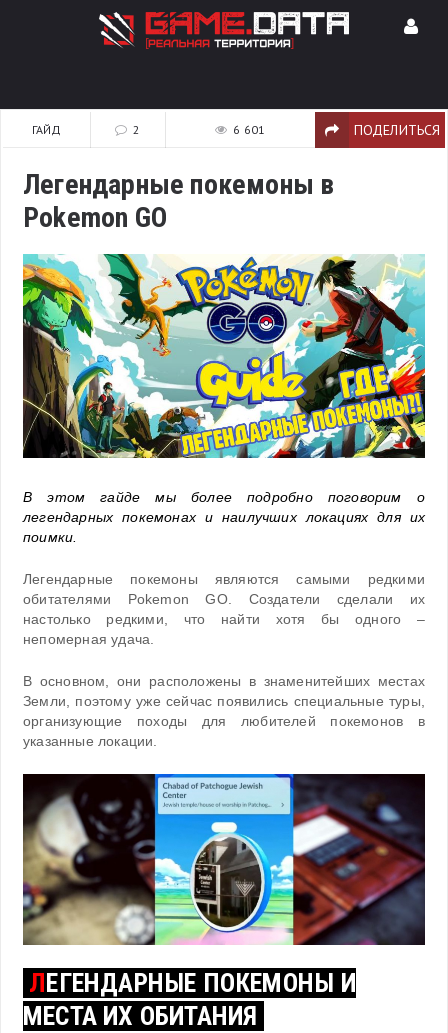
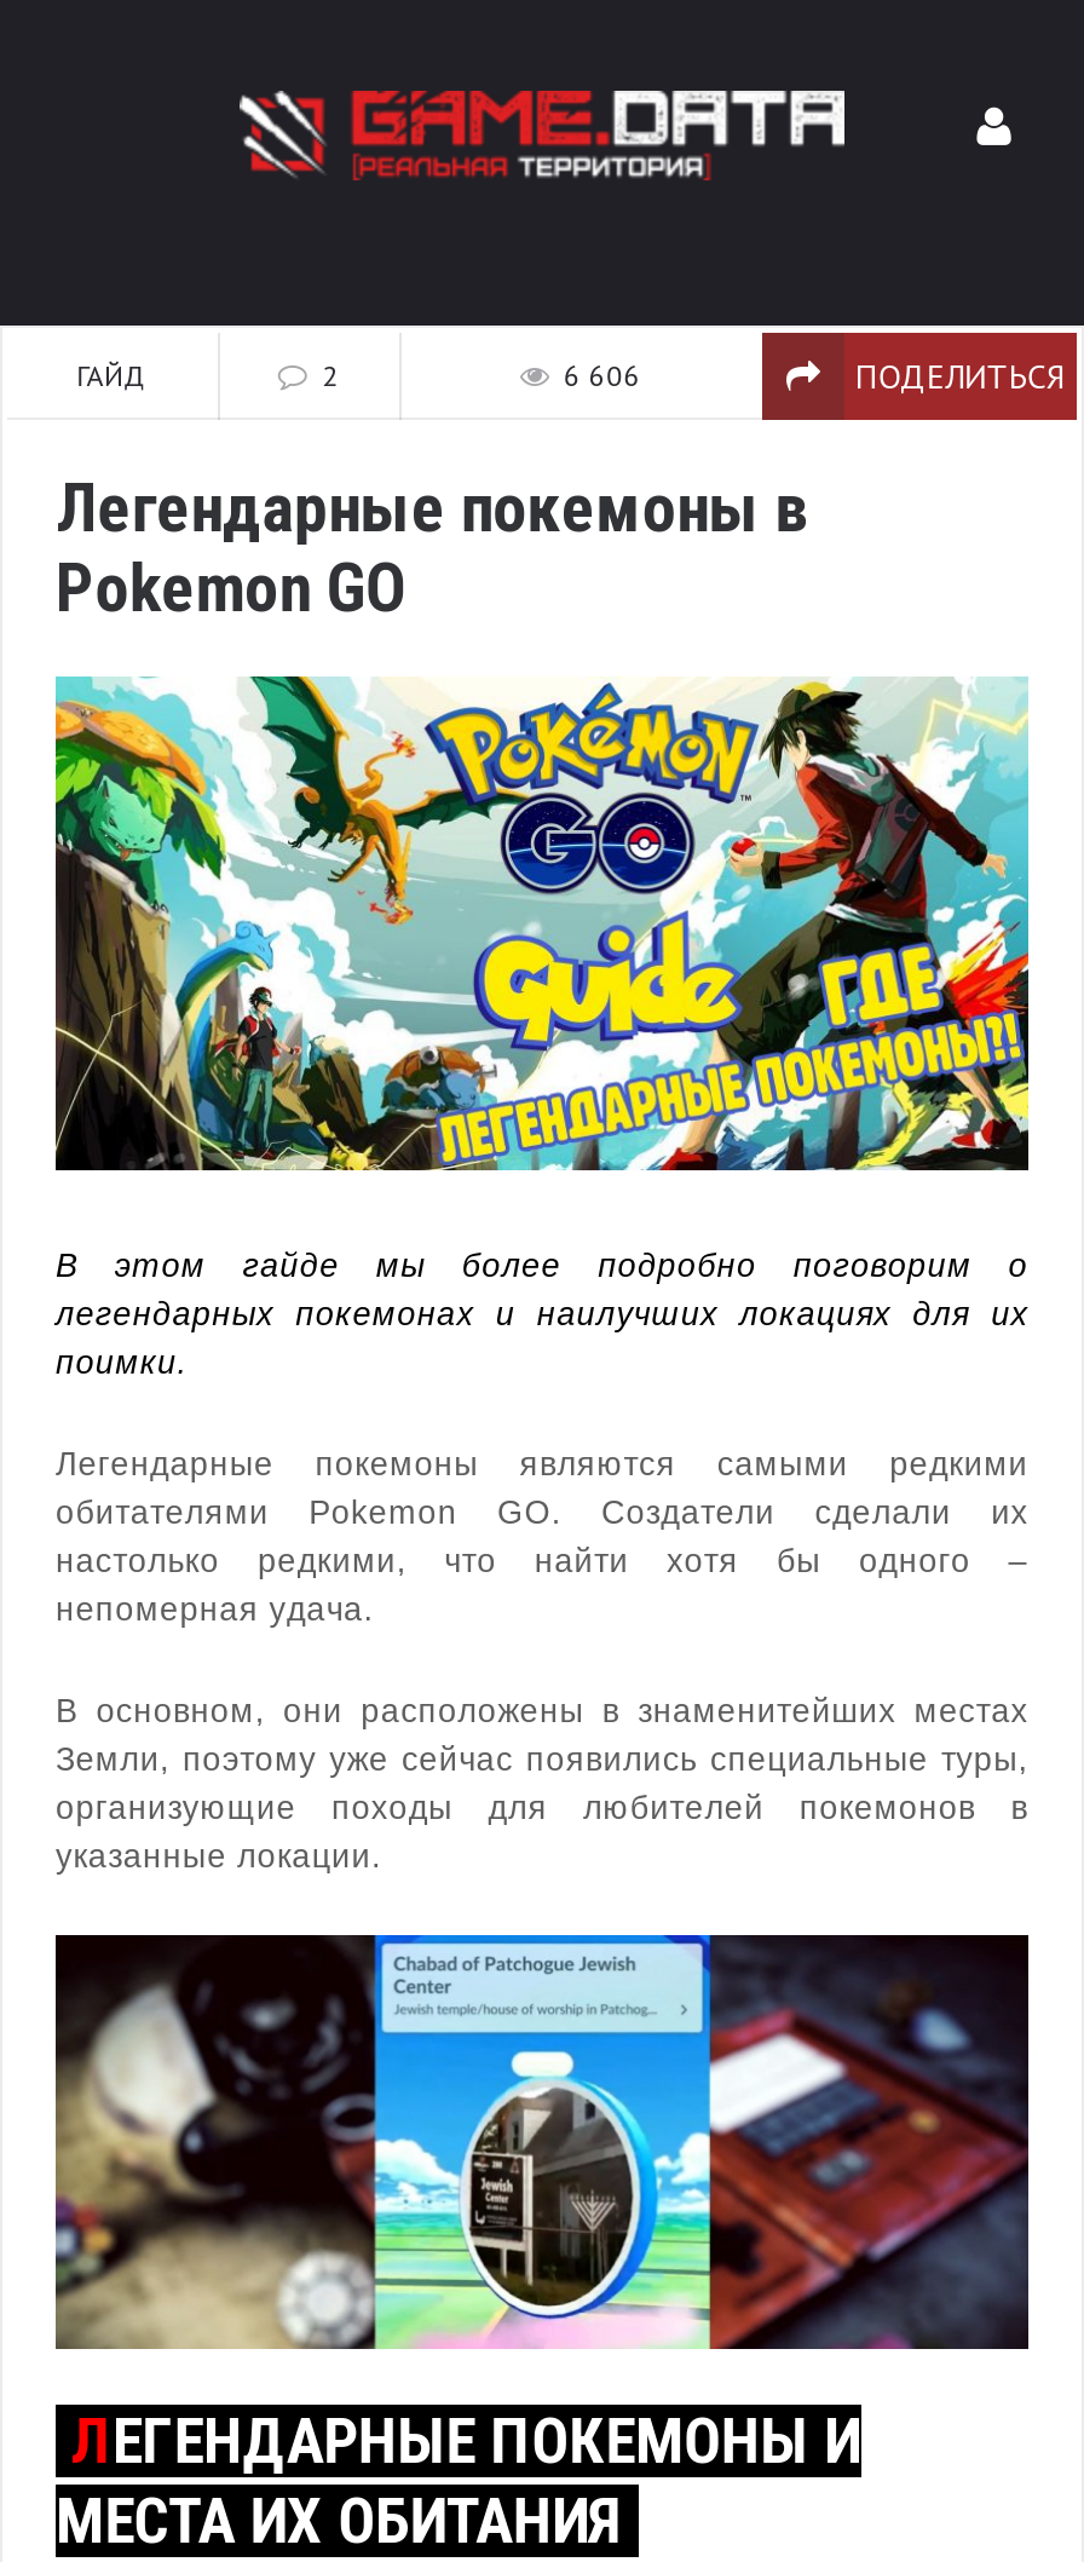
- 6 601
+ 6 606
